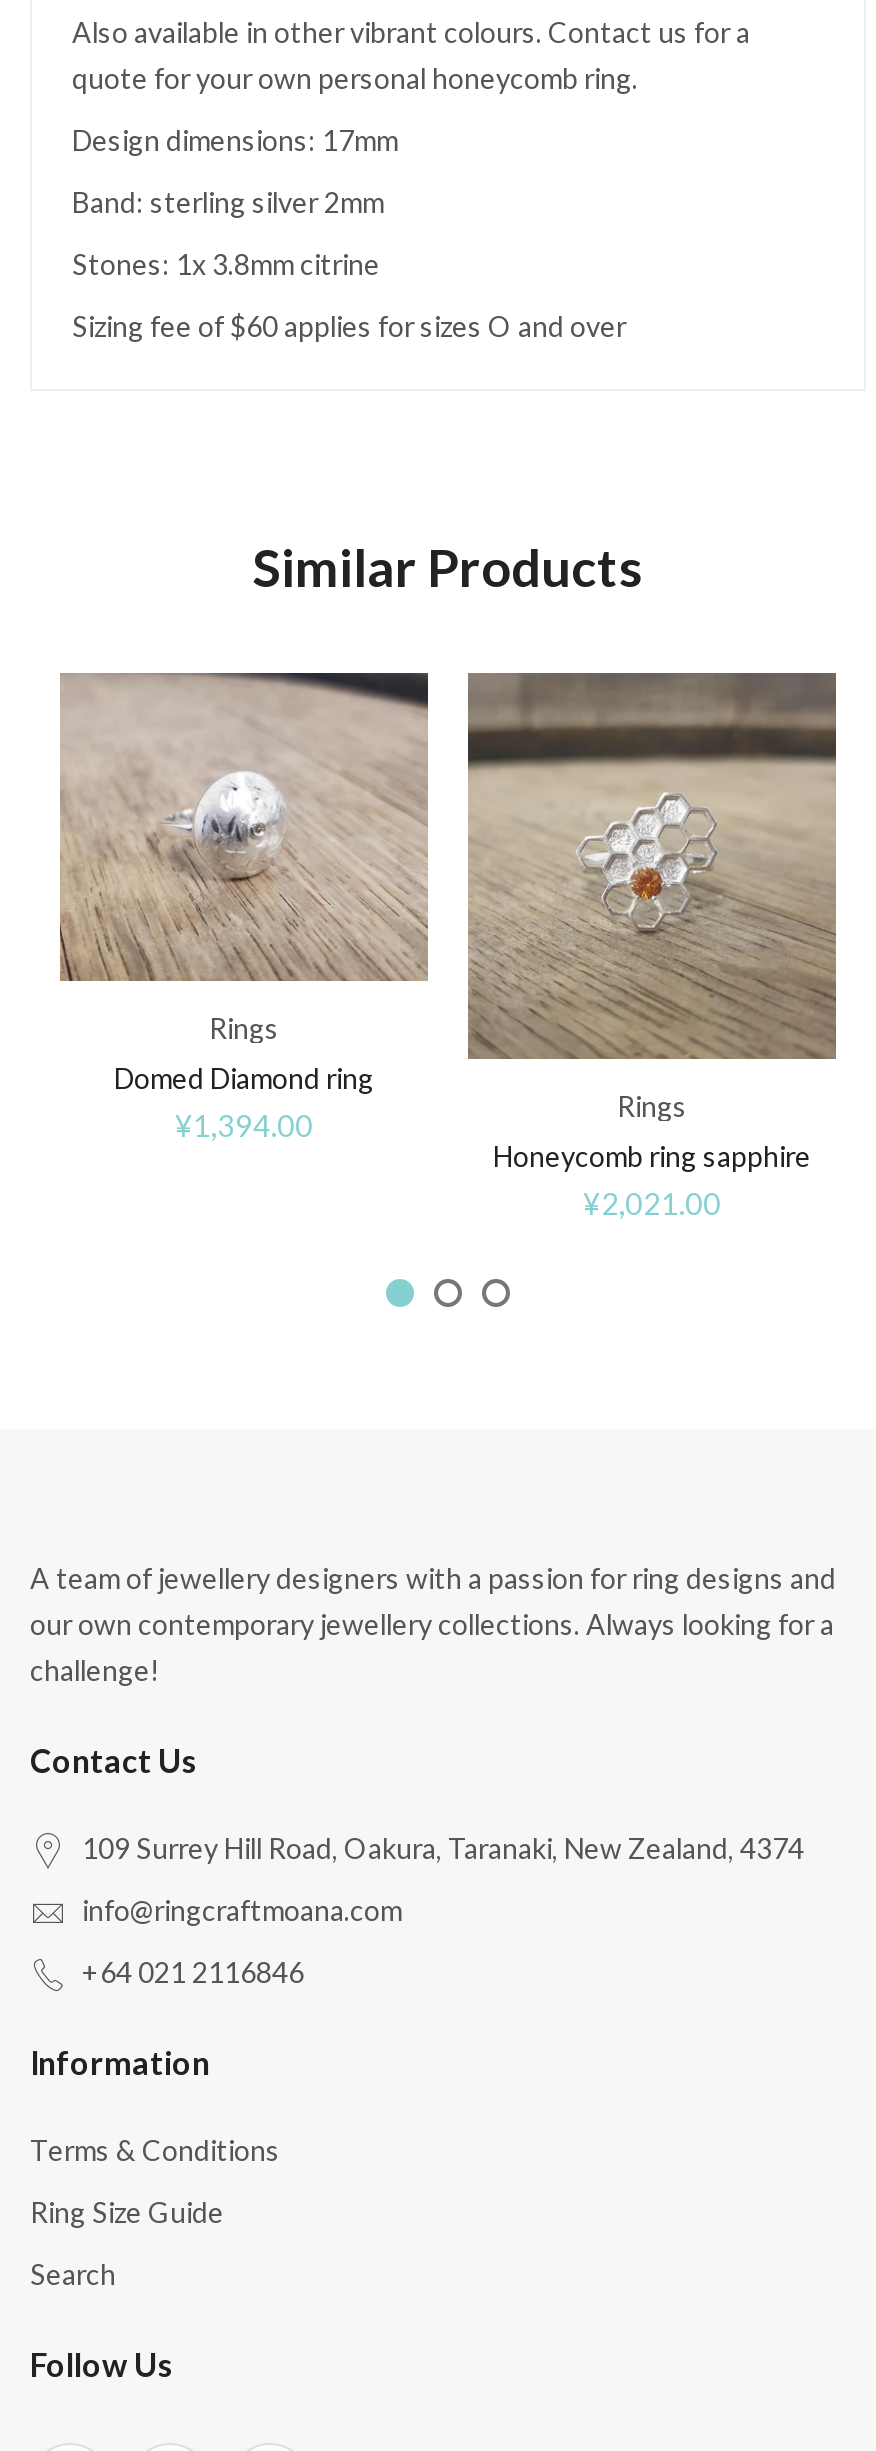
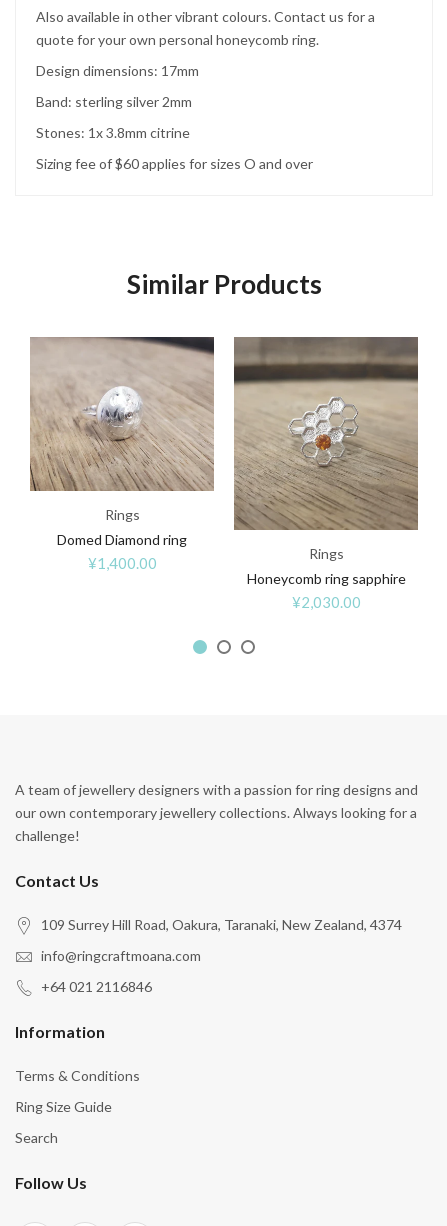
- ¥1,394.00
+ ¥1,400.00

- ¥2,021.00
+ ¥2,030.00
